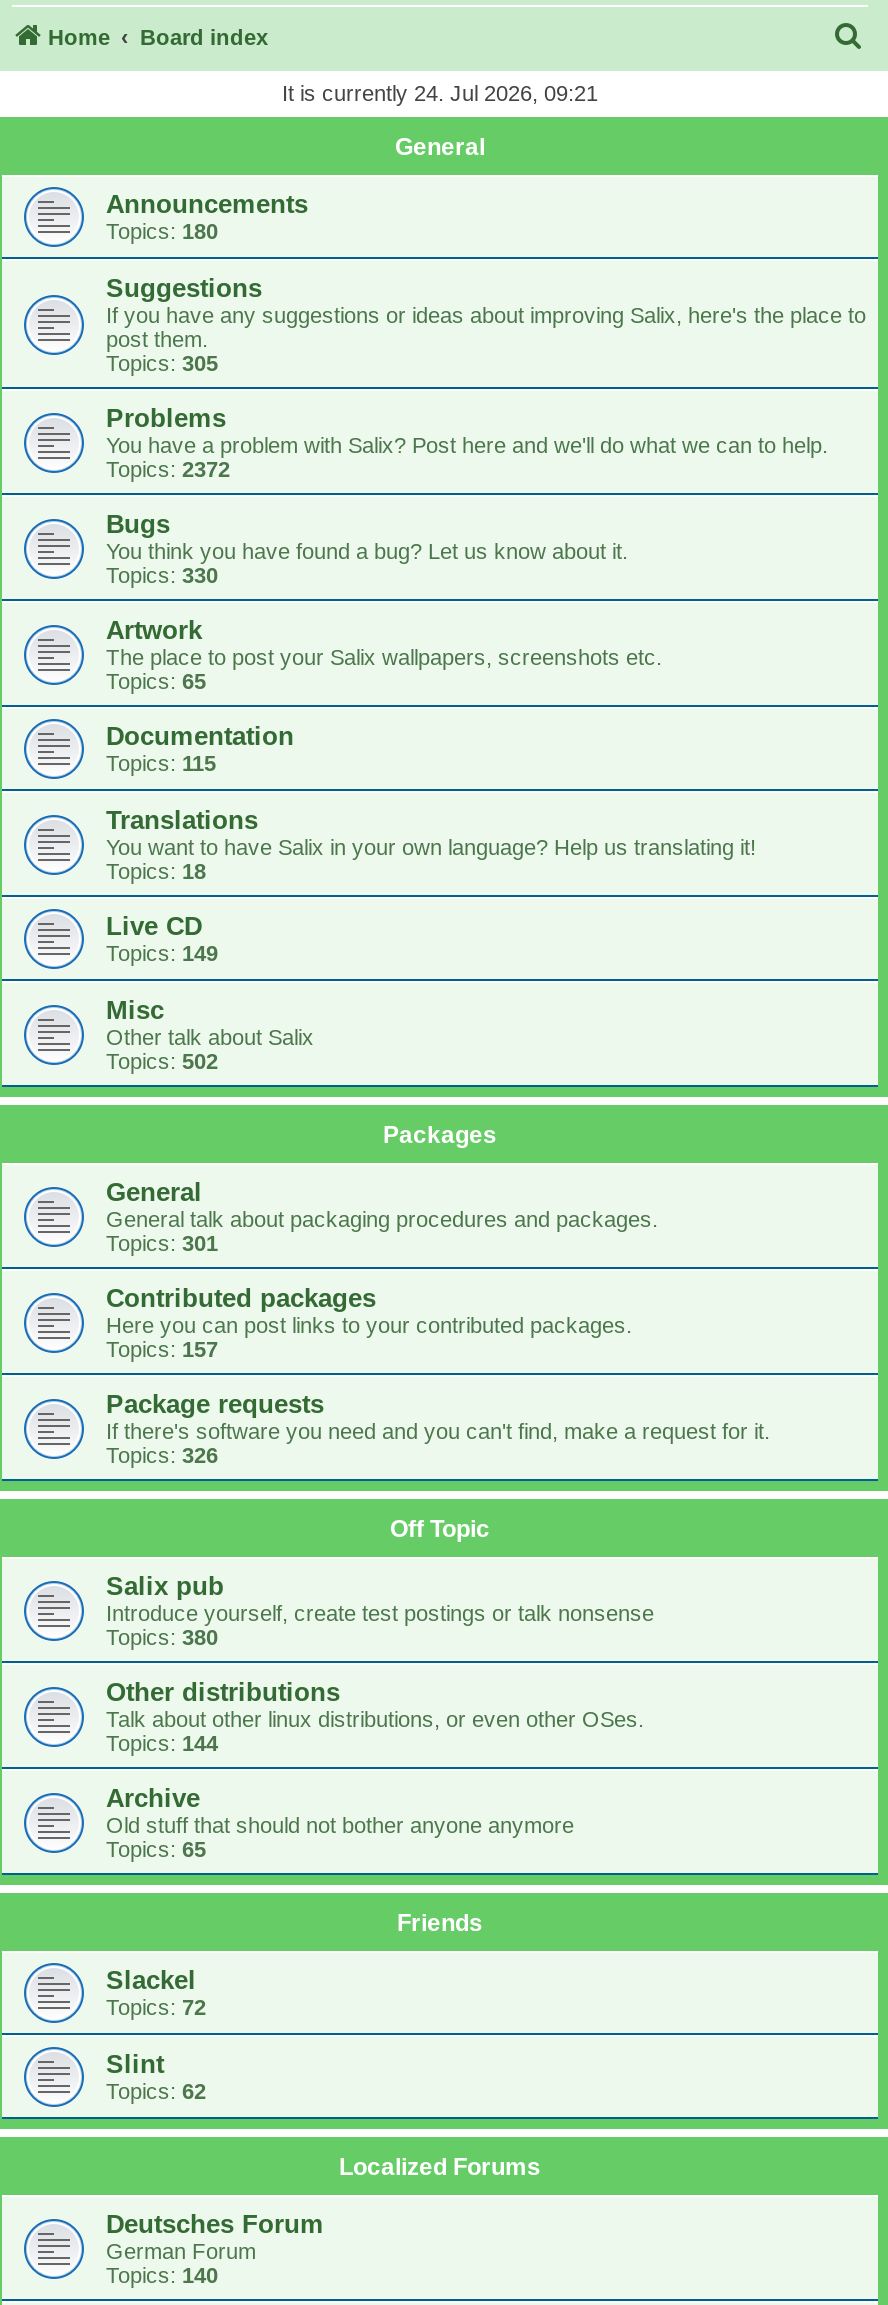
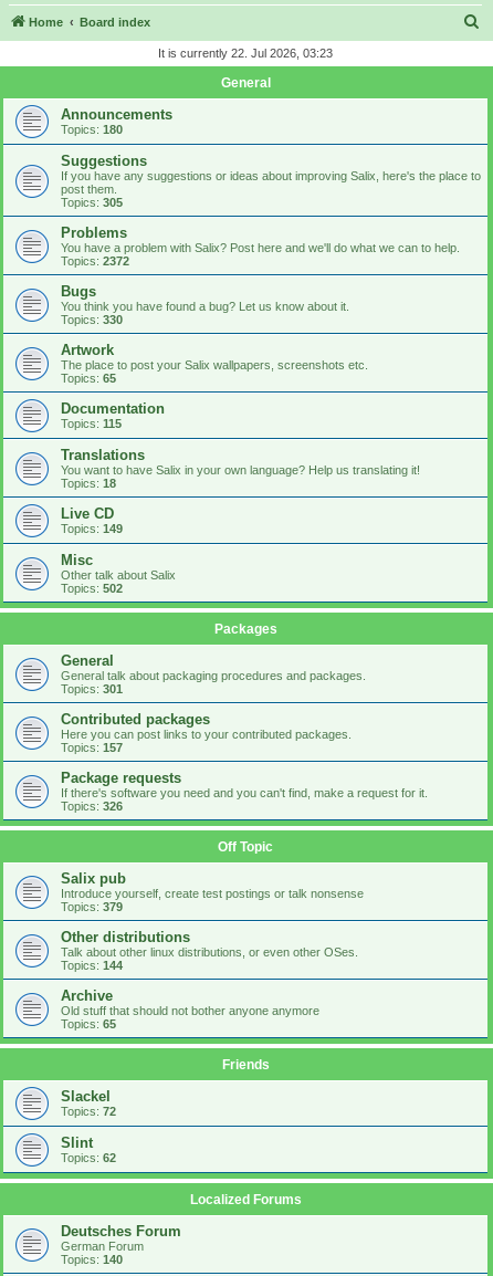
- It is currently 24. Jul 2026, 09:21
+ It is currently 22. Jul 2026, 03:23

- Topics: 380
+ Topics: 379
